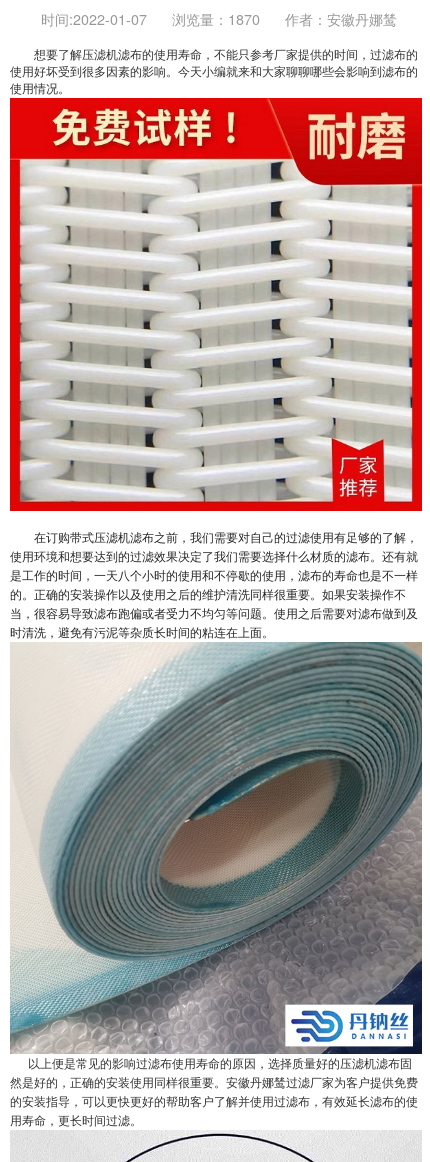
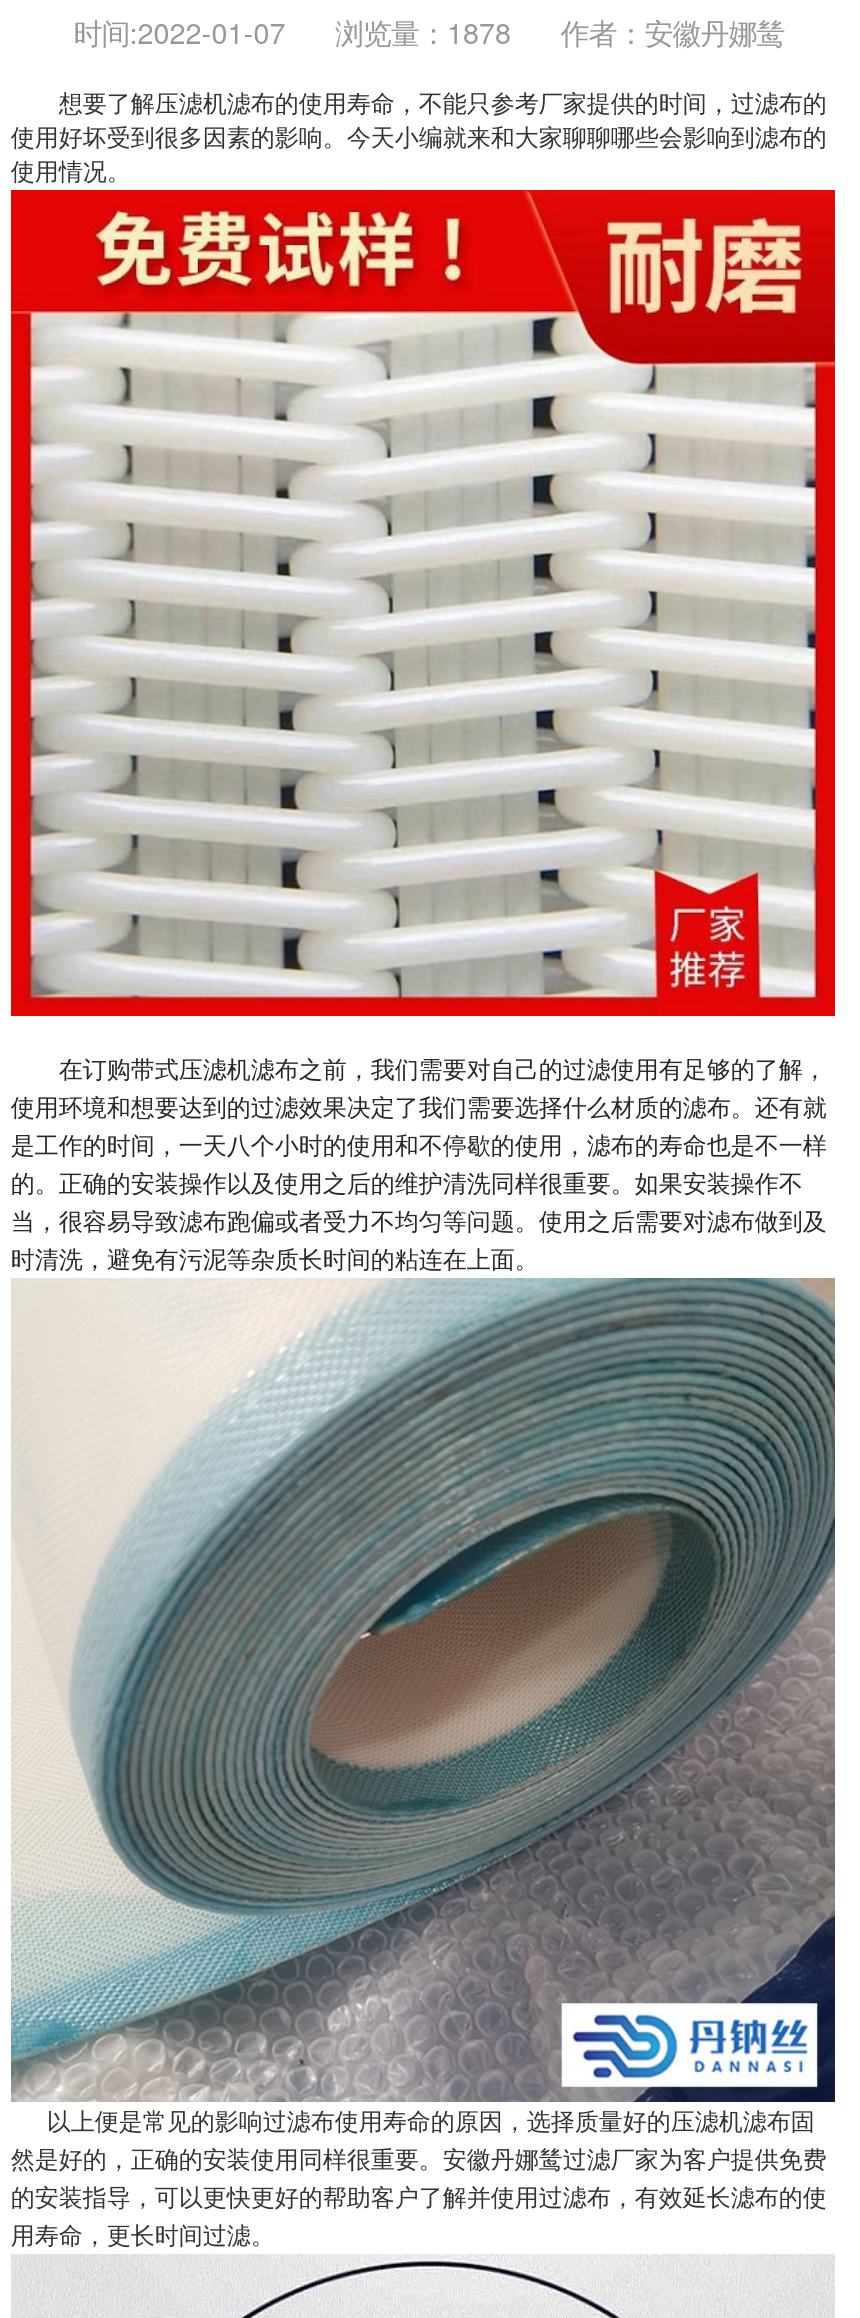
- 时间:2022-01-07 浏览量：1870 作者：安徽丹娜鸶
+ 时间:2022-01-07 浏览量：1878 作者：安徽丹娜鸶
